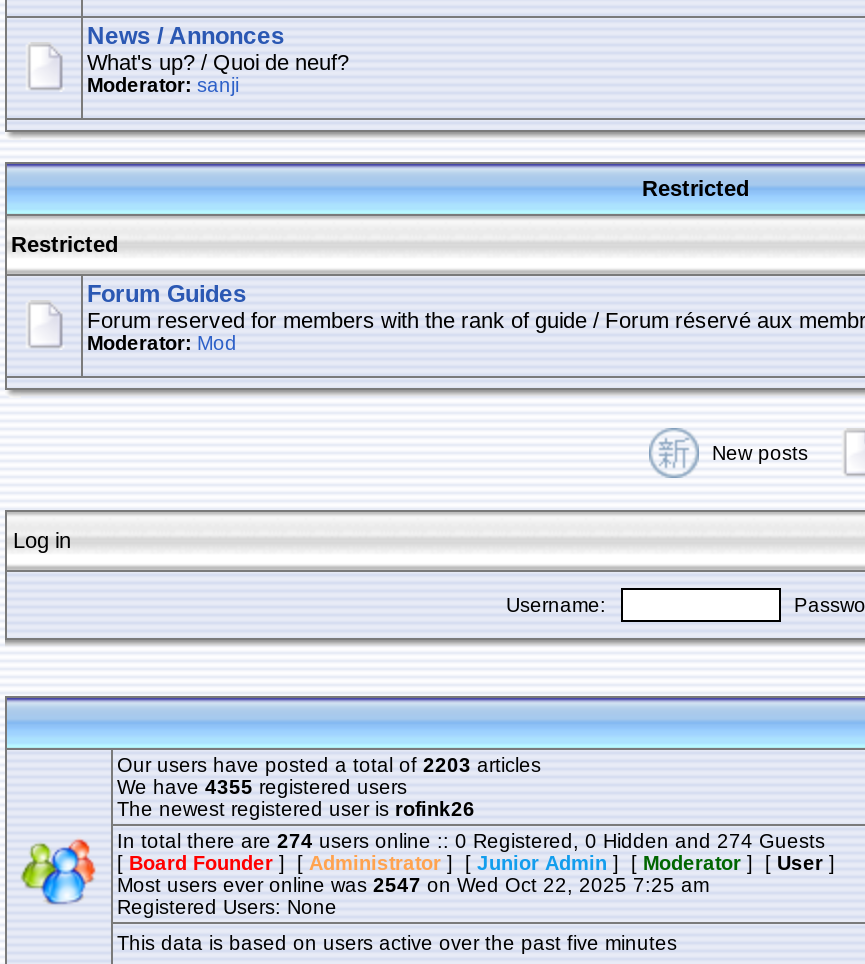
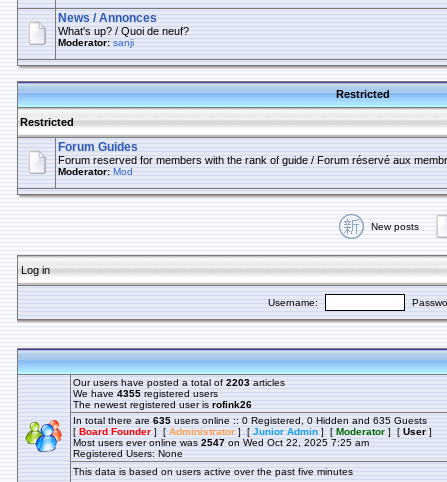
- In total there are 274 users online :: 0 Registered, 0 Hidden and 274 Guests
+ In total there are 635 users online :: 0 Registered, 0 Hidden and 635 Guests
